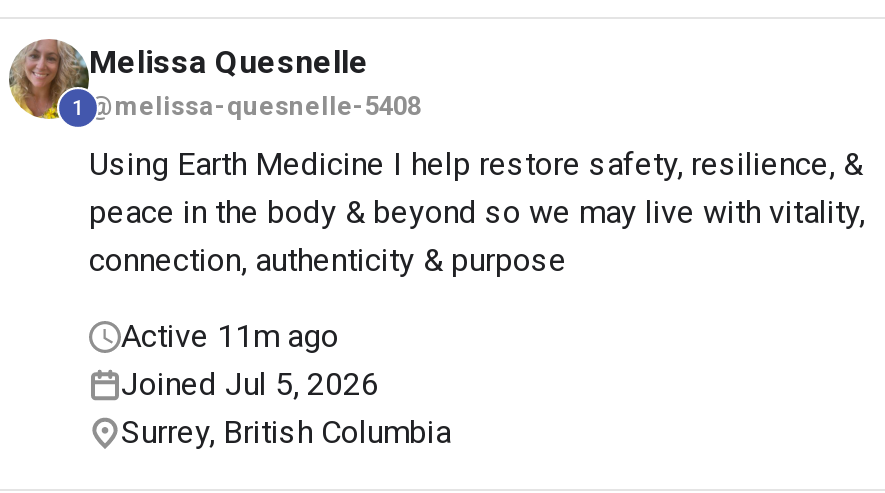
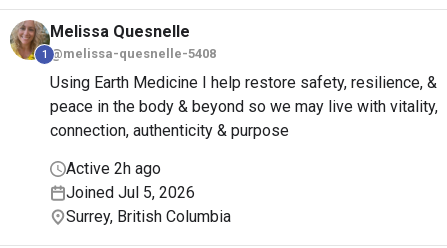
- Active 11m ago
+ Active 2h ago
